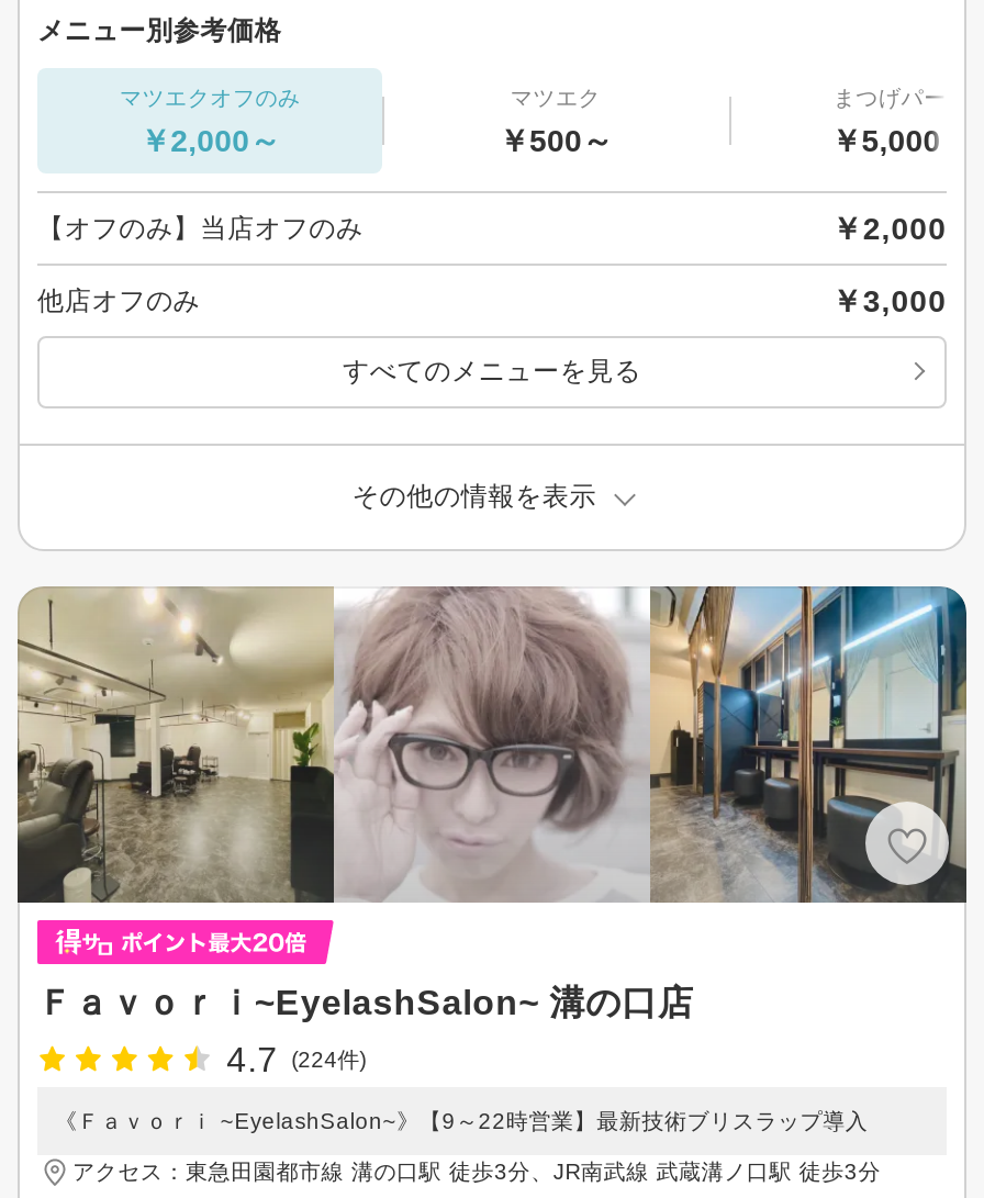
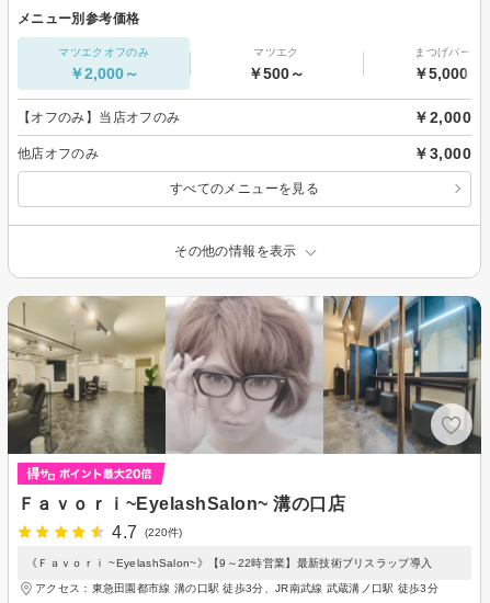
- 4.7 (224件)
+ 4.7 (220件)
